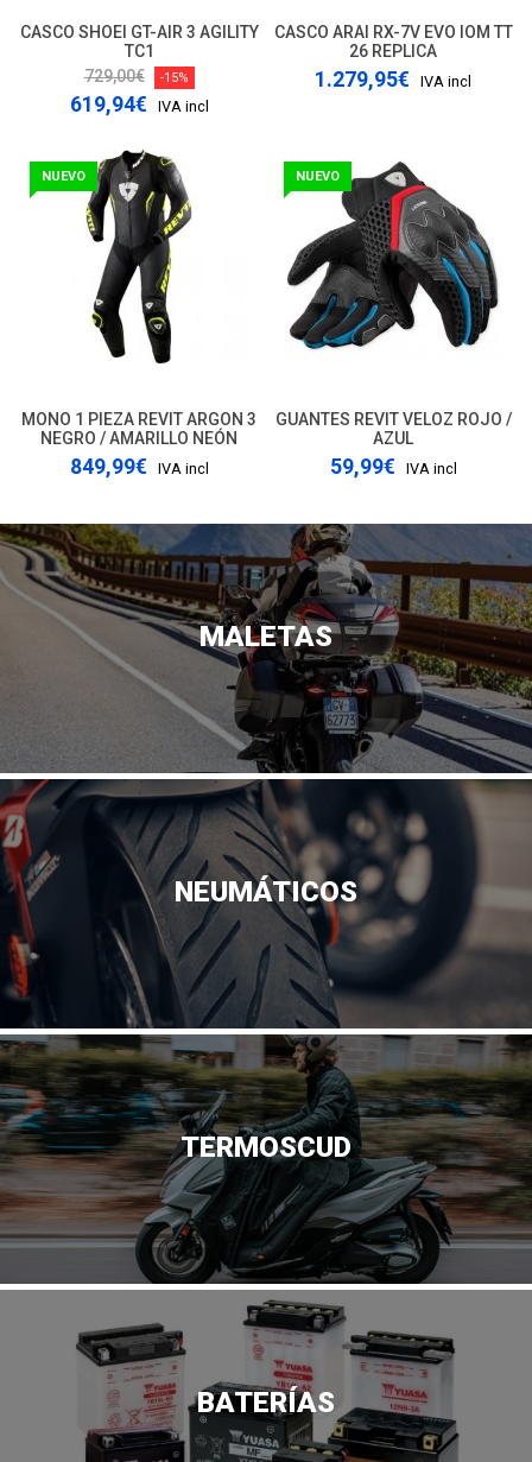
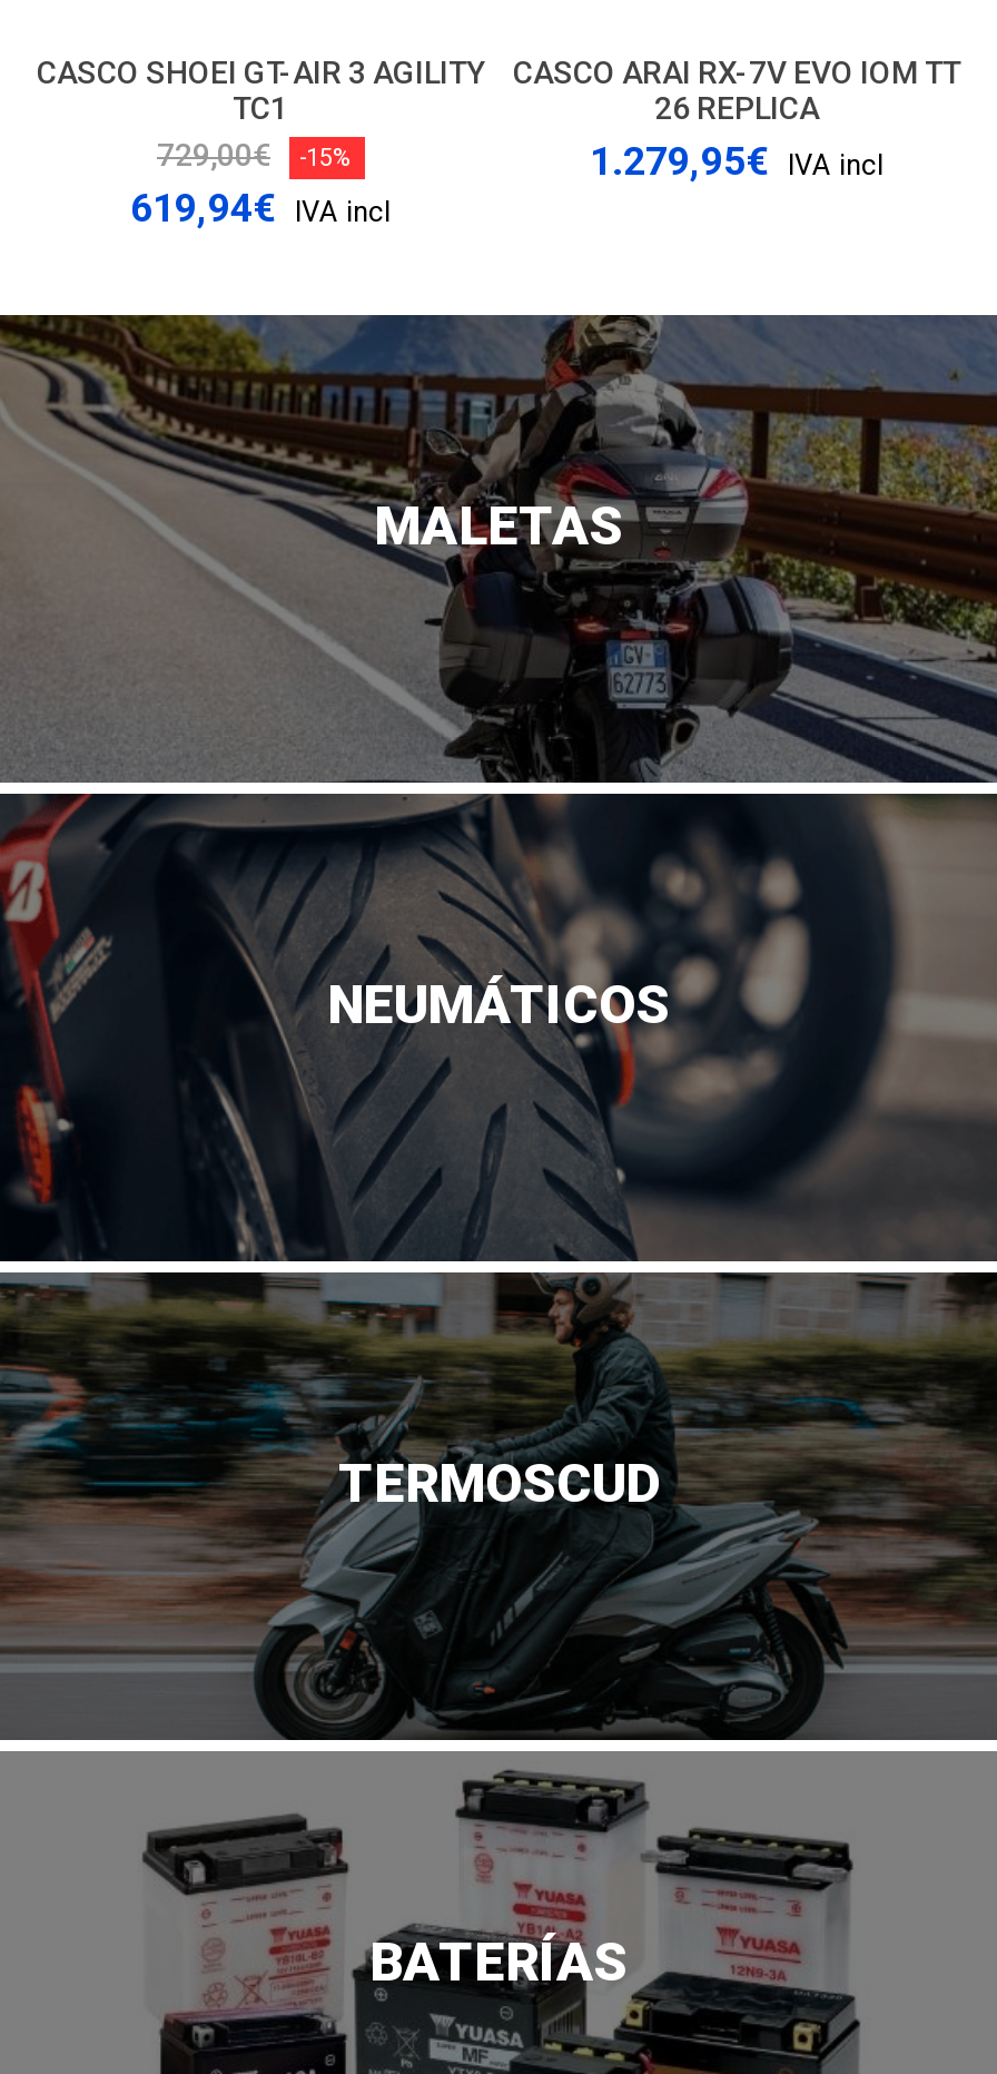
- [image]
- NUEVO

- [image]
- NUEVO

- MONO 1 PIEZA REVIT ARGON 3
- NEGRO / AMARILLO NEÓN
- 849,99€ IVA incl

- GUANTES REVIT VELOZ ROJO /
- AZUL
- 59,99€ IVA incl
